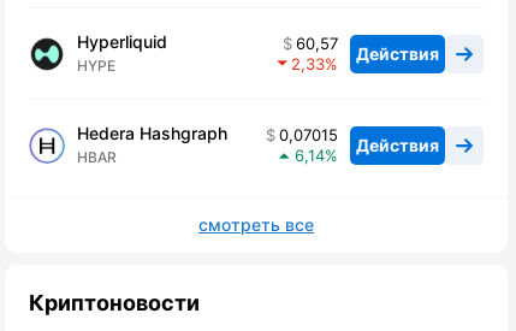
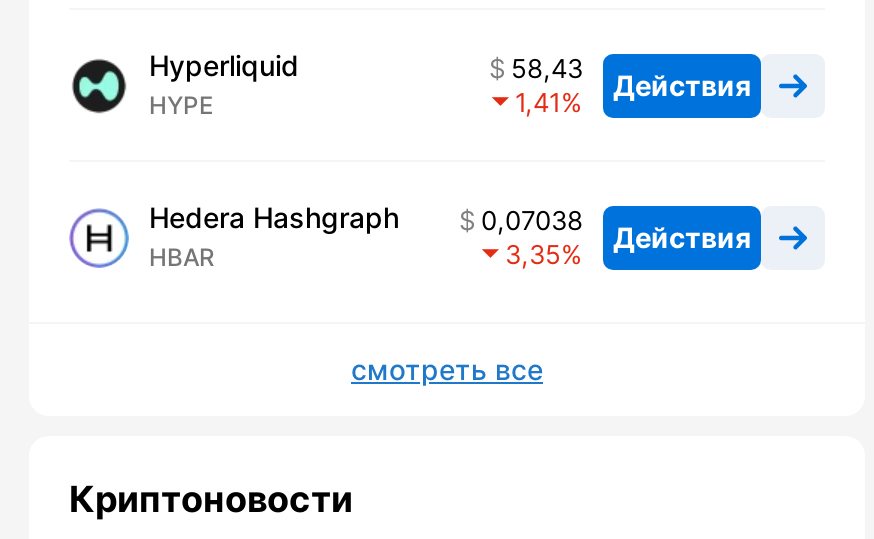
- 60,57 Действия
+ 58,43 Действия

- 2,33
+ 1,41

- 0,07015 Действия
+ 0,07038 Действия

- 6,14
+ 3,35
